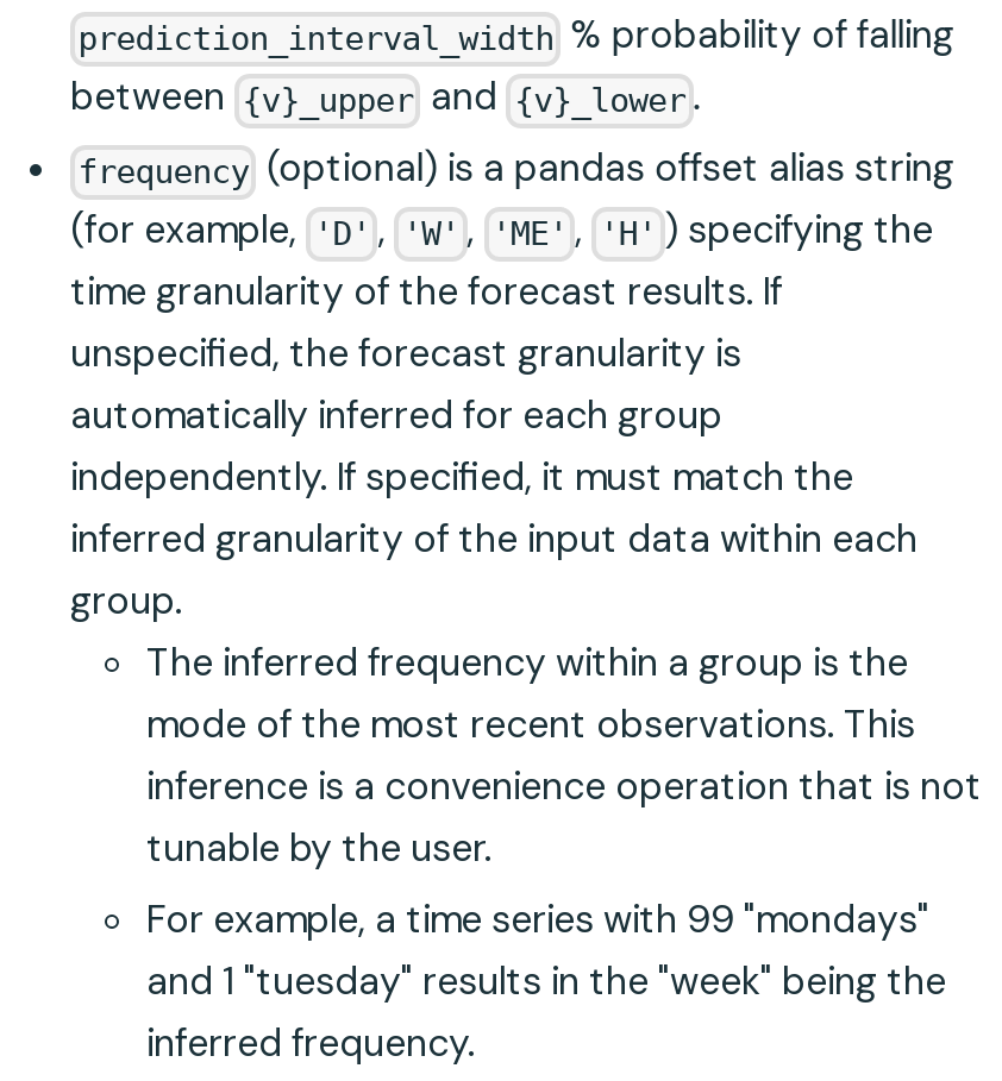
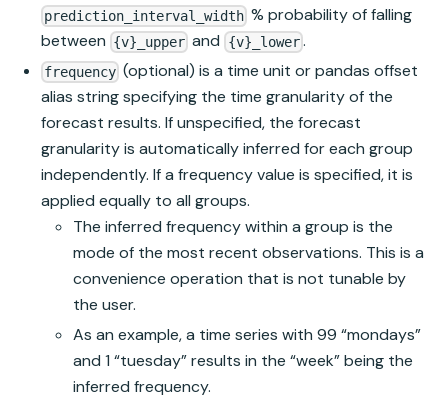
- frequency (optional) is a pandas offset alias string
- (for example, 'D' , 'W' , 'ME' , 'H' ) specifying the
- time granularity of the forecast results. If
- unspecified, the forecast granularity is
- automatically inferred for each group
- independently. If specified, it must match the
- inferred granularity of the input data within each
- group.
+ frequency (optional) is a time unit or pandas offset
+ alias string specifying the time granularity of the
+ forecast results. If unspecified, the forecast
+ granularity is automatically inferred for each group
+ independently. If a frequency value is specified, it is
+ applied equally to all groups.

- mode of the most recent observations. This
- inference is a convenience operation that is not
- tunable by the user.
- For example, a time series with 99 "mondays"
- and 1 "tuesday" results in the "week" being the
+ mode of the most recent observations. This is a
+ convenience operation that is not tunable by
+ the user.
+ As an example, a time series with 99 “mondays”
+ and 1 “tuesday” results in the “week” being the
